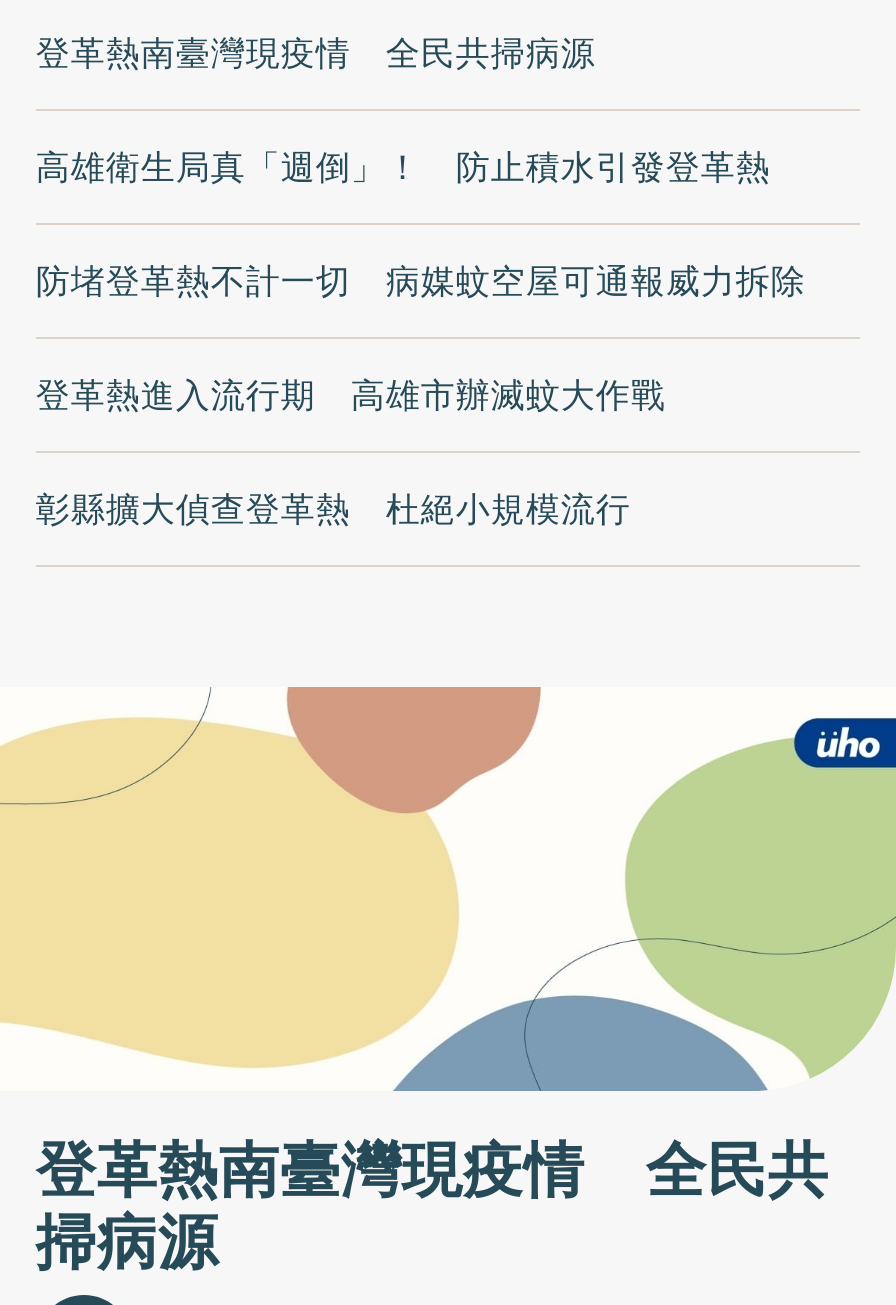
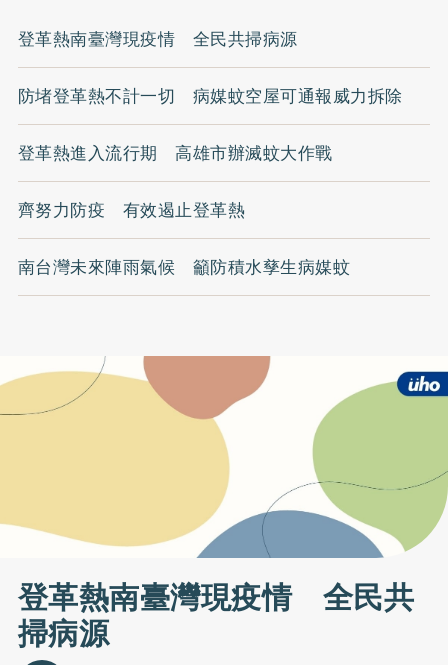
- 高雄衛生局真「週倒」！ 防止積水引發登革熱

moved up: 防堵登革熱不計一切 病媒蚊空屋可通報威力拆除 | 登革熱進入流行期 高雄市辦滅蚊大作戰

- 彰縣擴大偵查登革熱 杜絕小規模流行
+ 齊努力防疫 有效遏止登革熱
+ 南台灣未來陣雨氣候 籲防積水孳生病媒蚊
